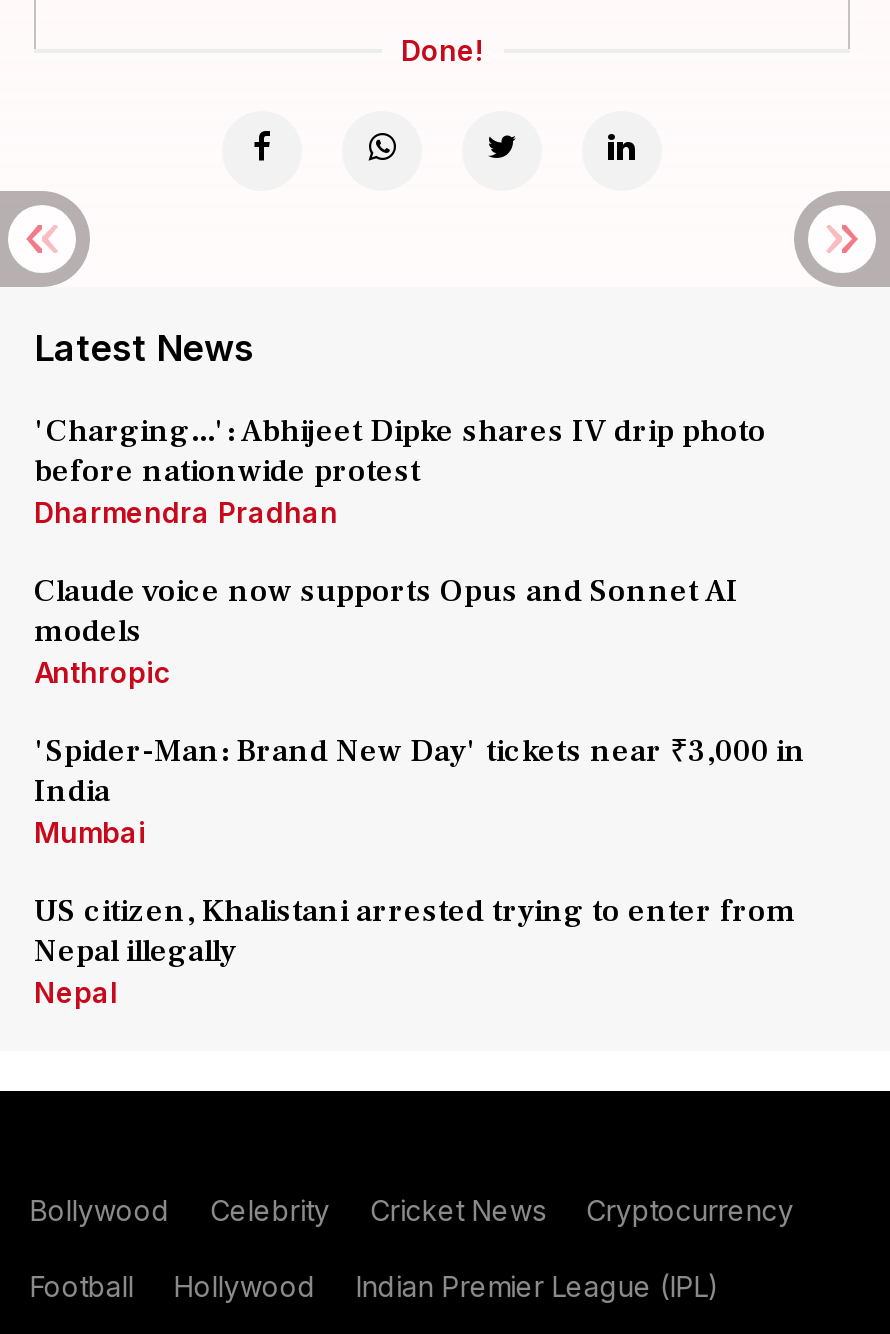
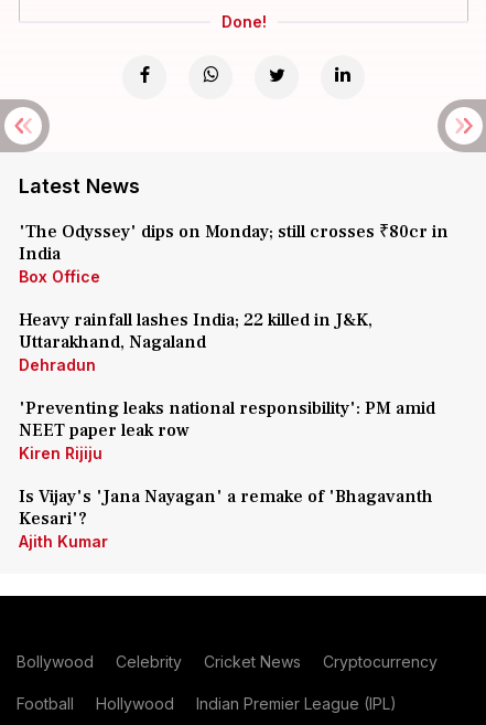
- 'Charging...': Abhijeet Dipke shares IV drip photo
- before nationwide protest
- Dharmendra Pradhan
- Claude voice now supports Opus and Sonnet AI
- models
- Anthropic
- 'Spider-Man: Brand New Day' tickets near ₹3,000 in
+ 'The Odyssey' dips on Monday; still crosses ₹80cr in

moved up: India

- Mumbai
- US citizen, Khalistani arrested trying to enter from
- Nepal illegally
- Nepal
+ Box Office
+ Heavy rainfall lashes India; 22 killed in J&K,
+ Uttarakhand, Nagaland
+ Dehradun
+ 'Preventing leaks national responsibility': PM amid
+ NEET paper leak row
+ Kiren Rijiju
+ Is Vijay's 'Jana Nayagan' a remake of 'Bhagavanth
+ Kesari'?
+ Ajith Kumar
